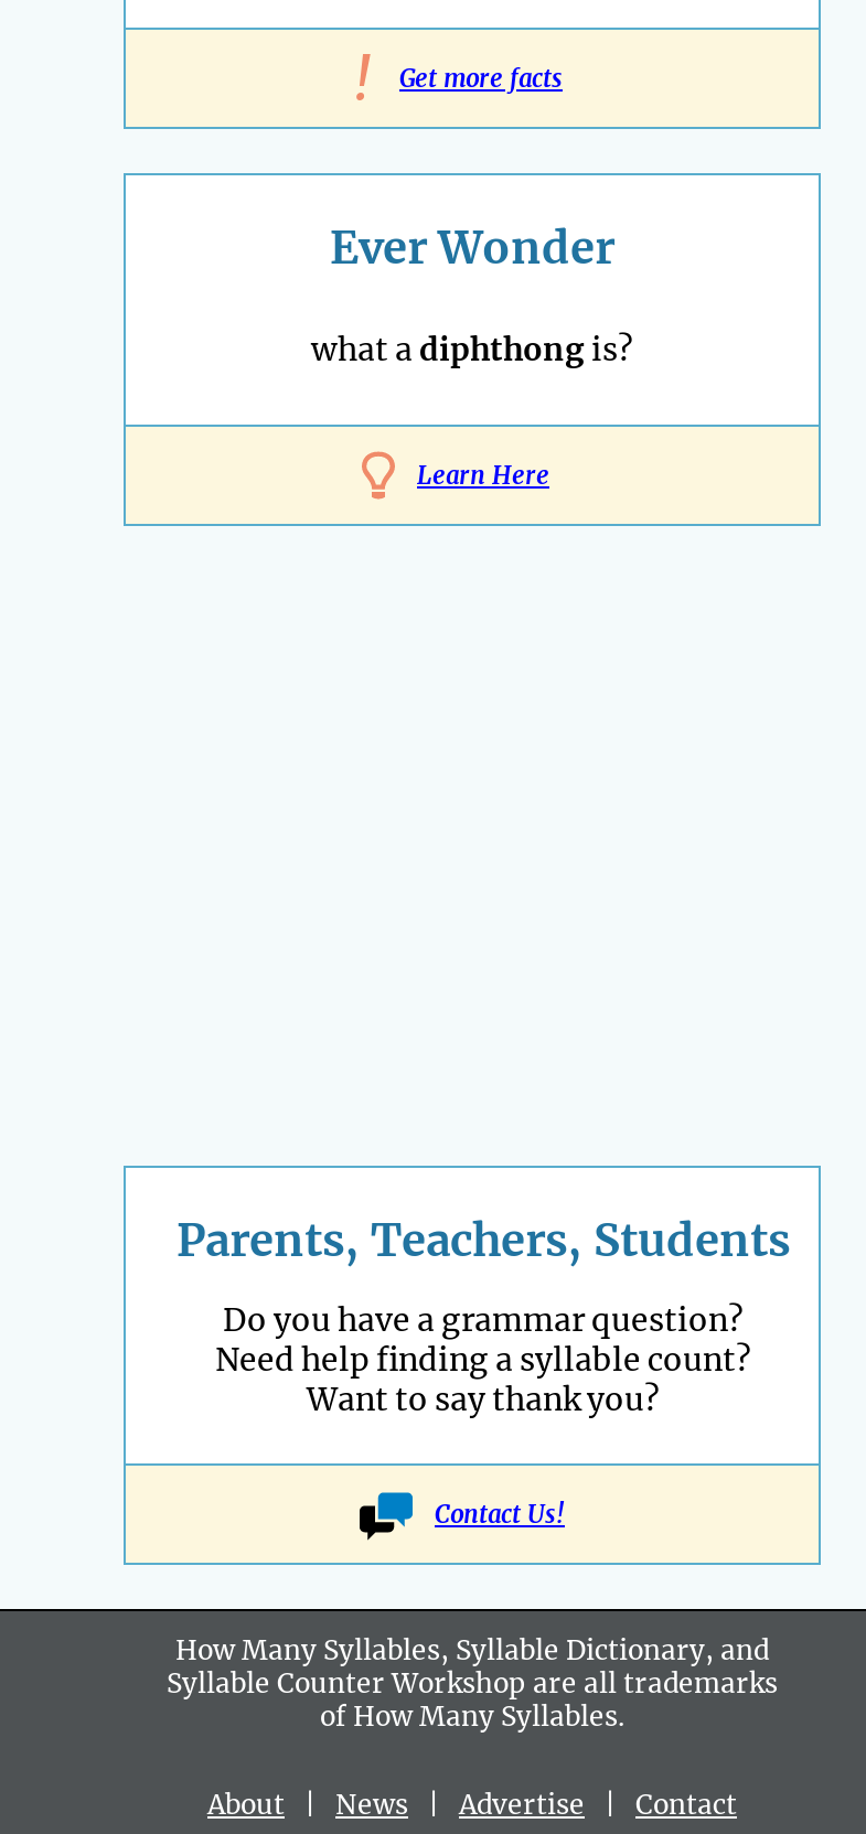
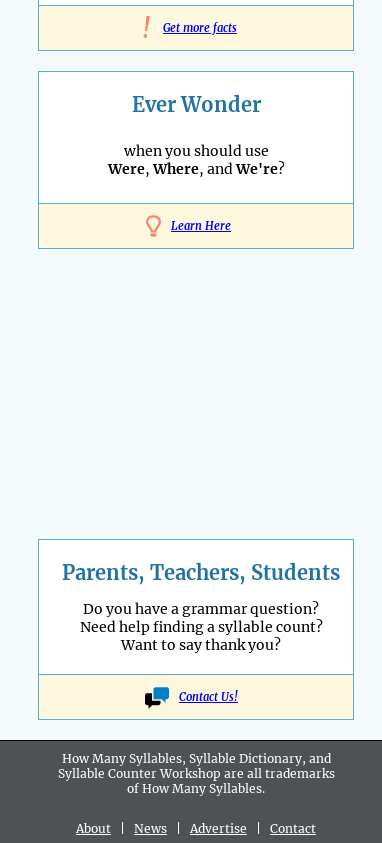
- what a diphthong is?
+ when you should use
+ Were, Where, and We're?
